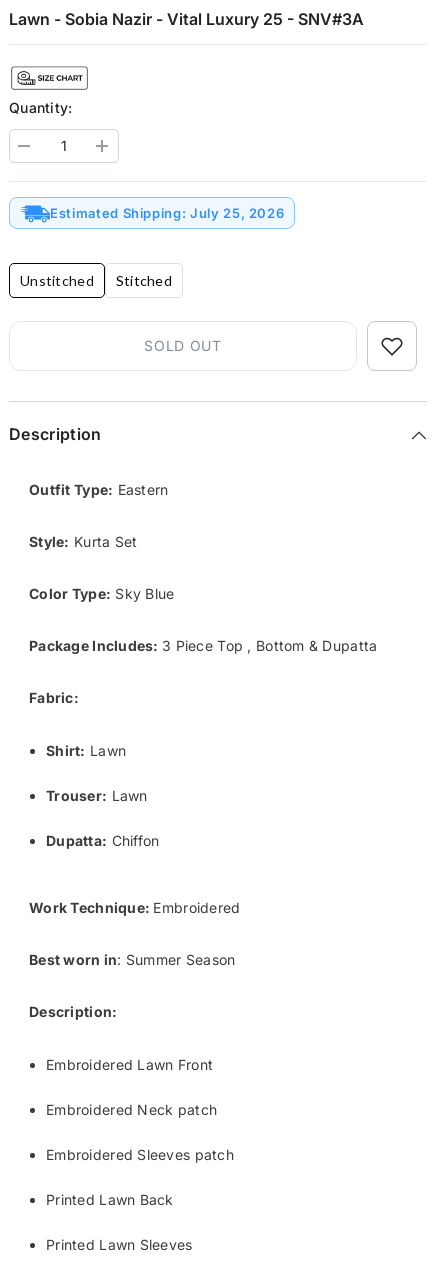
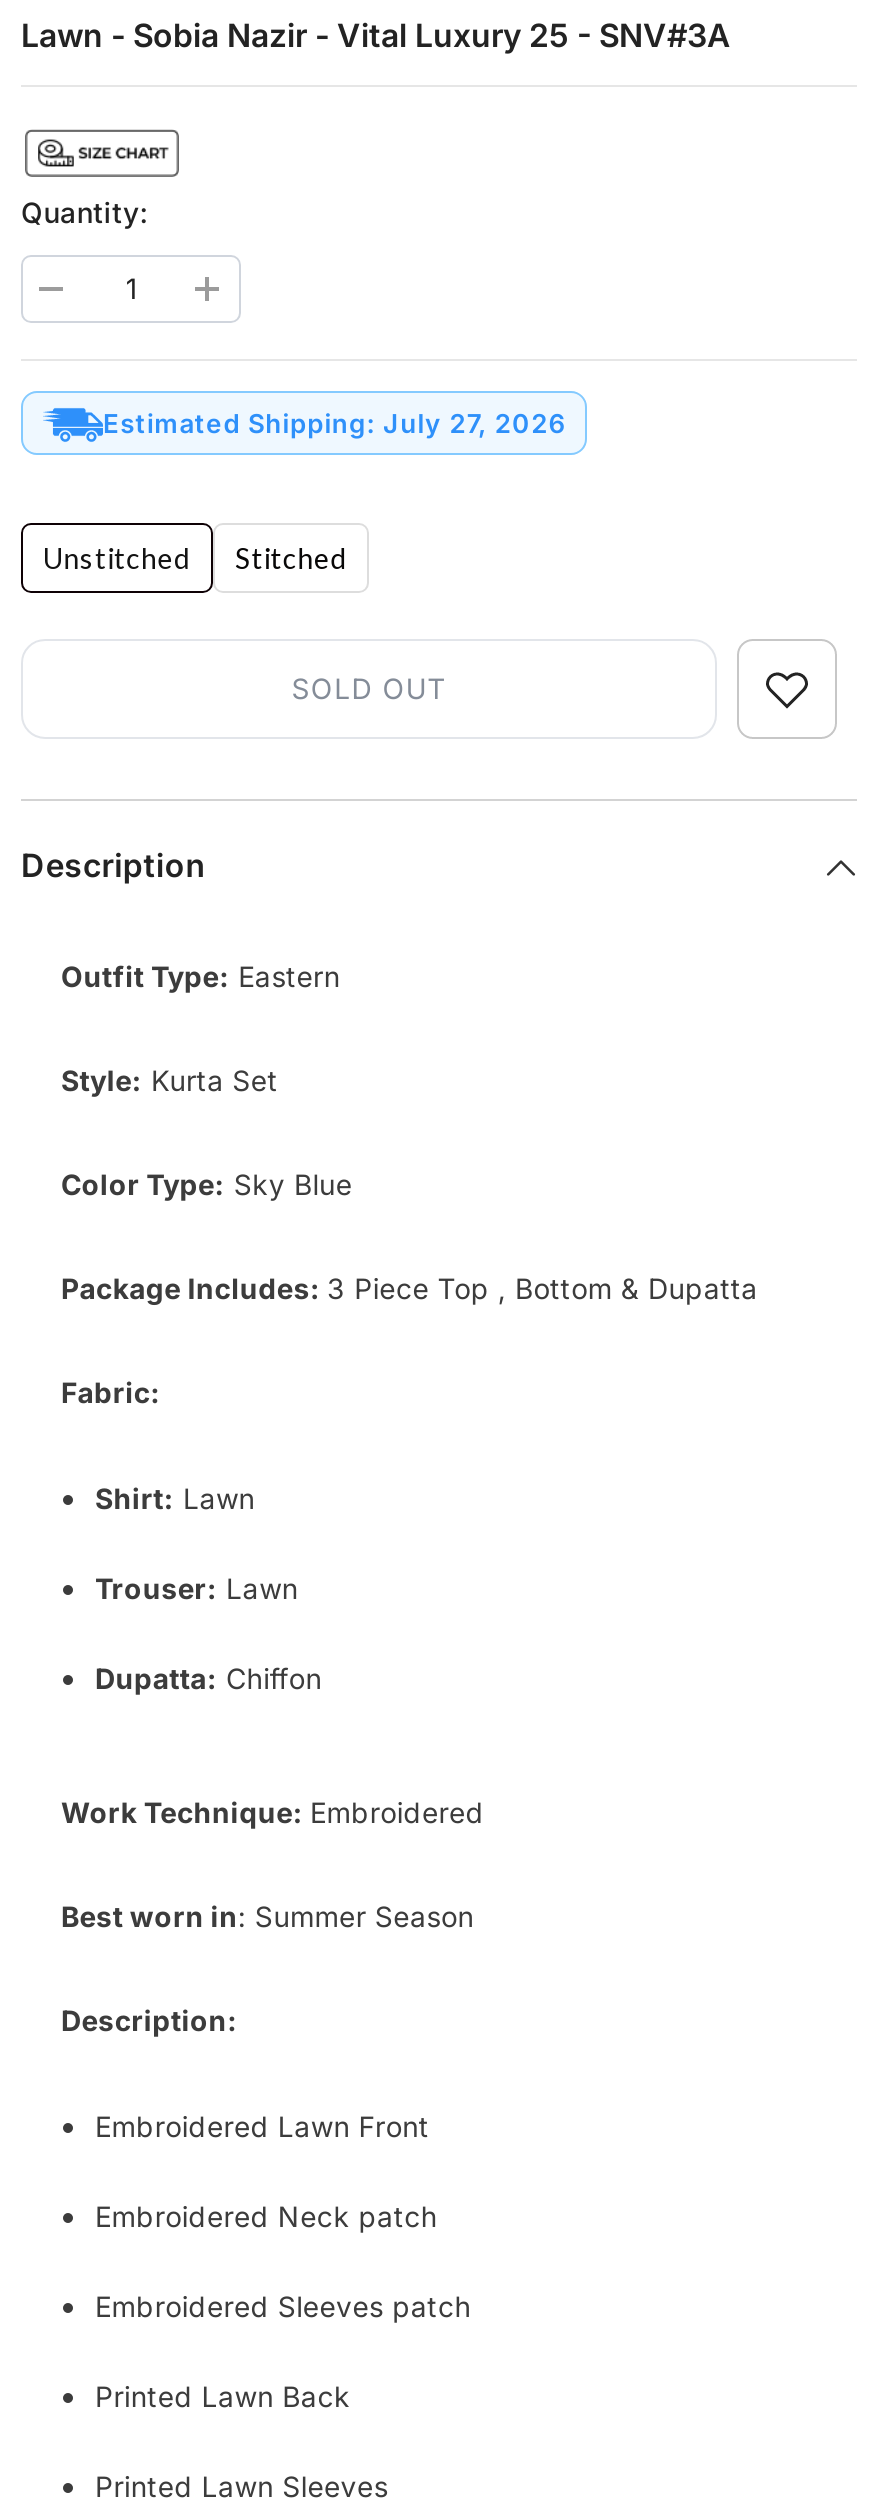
- Estimated Shipping: July 25, 2026
+ Estimated Shipping: July 27, 2026
